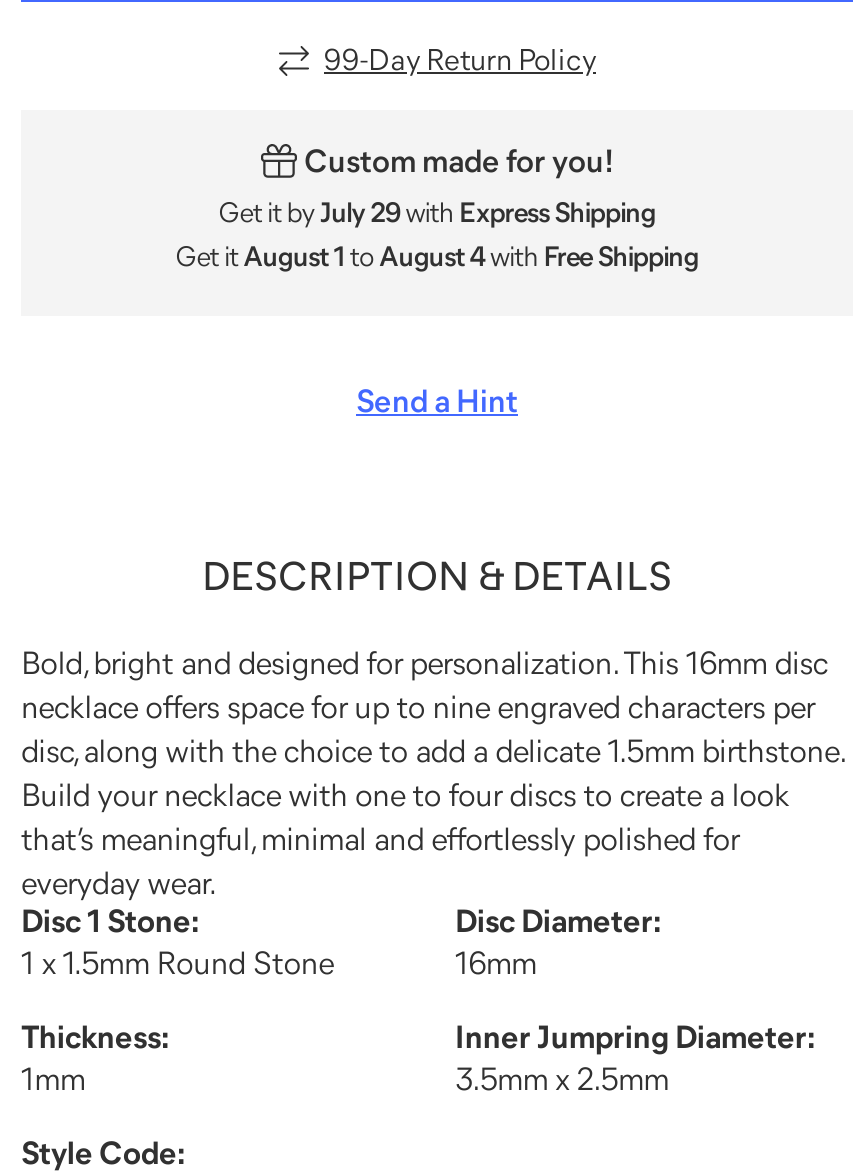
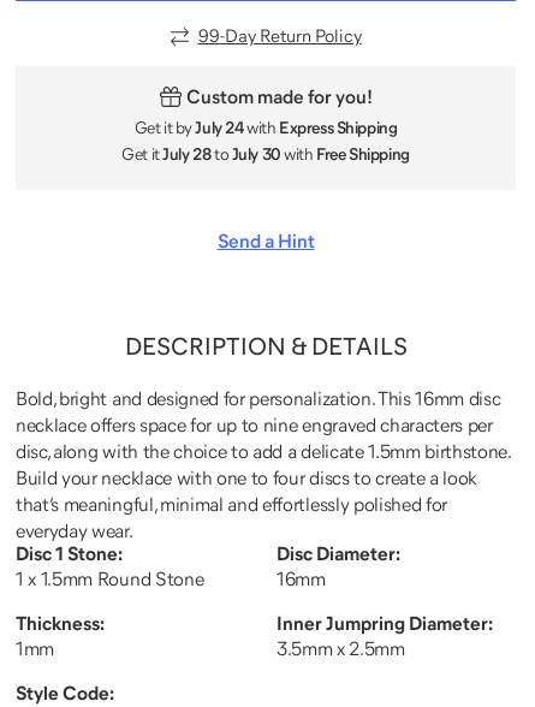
- Get it by July 29 with Express Shipping
+ Get it by July 24 with Express Shipping

- Get it August 1 to August 4 with Free Shipping
+ Get it July 28 to July 30 with Free Shipping
